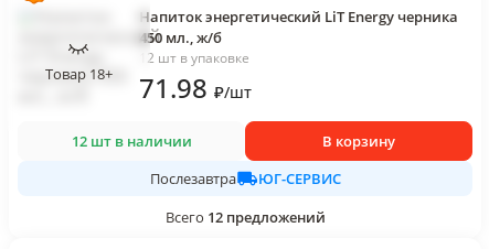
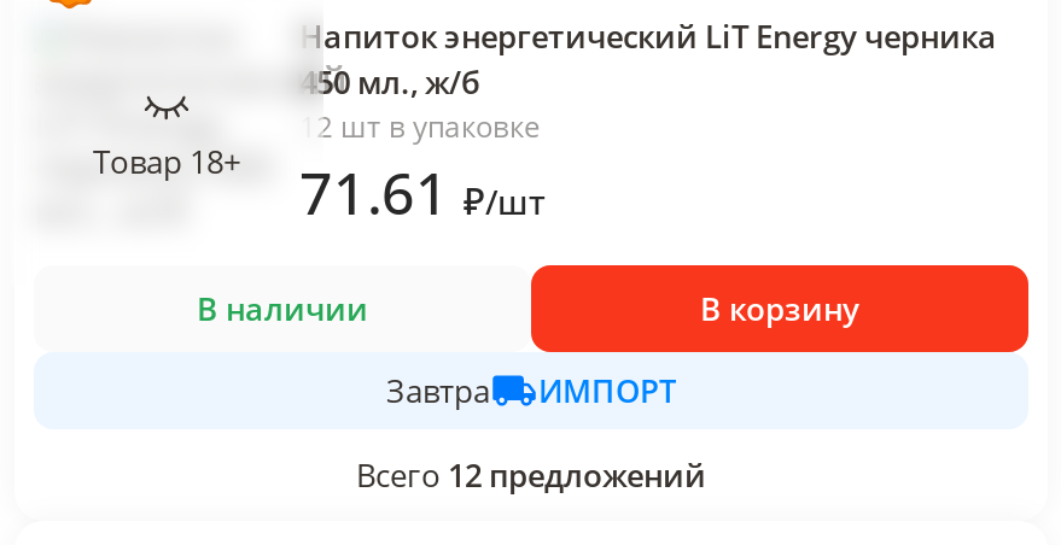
- Товар 18+ 71.98 ₽/шт
+ Товар 18+ 71.61 ₽/шт

- 12 шт в наличии
+ В наличии

- Послезавтра
- ЮГ-СЕРВИС
+ Завтра
+ ИМПОРТ
